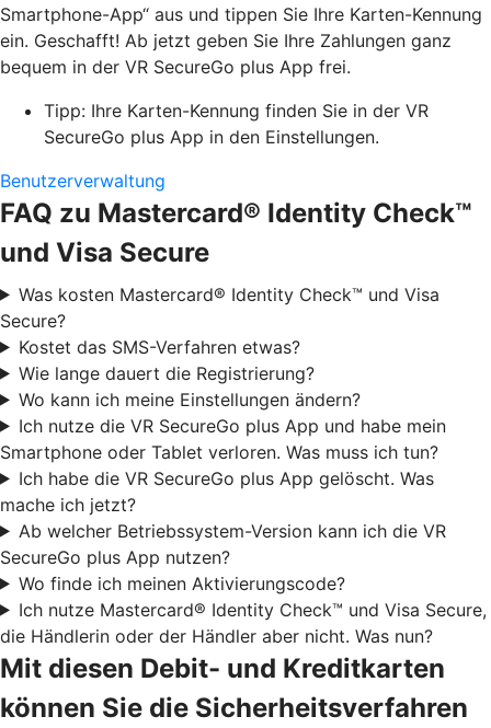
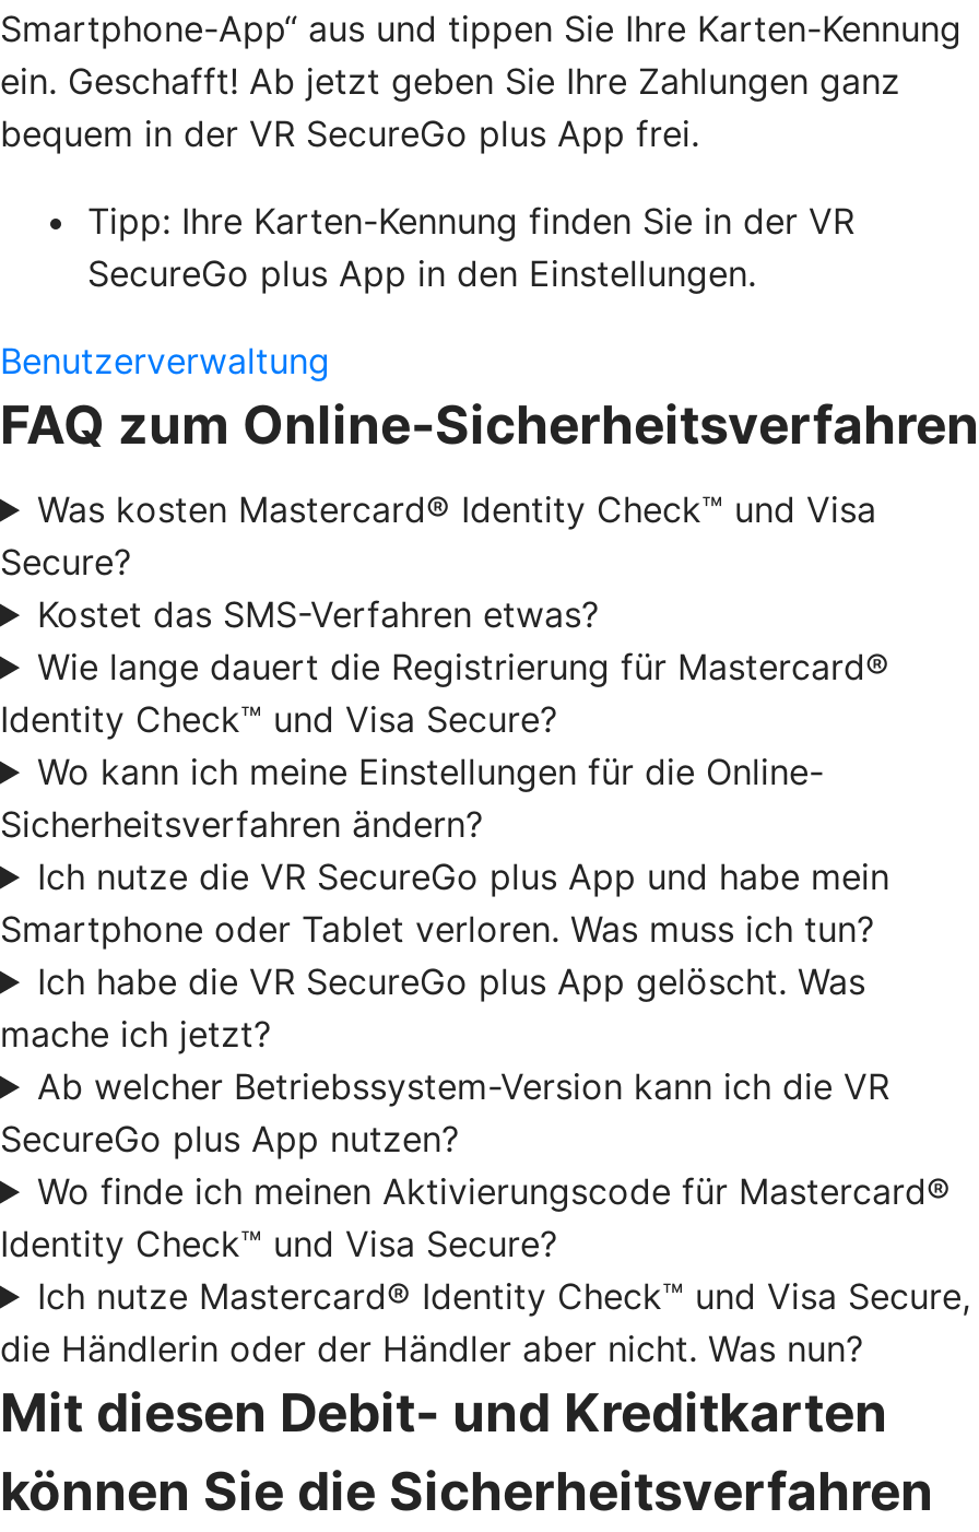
- FAQ zu Mastercard® Identity Check™
- und Visa Secure
+ FAQ zum Online-Sicherheitsverfahren

moved up: Was kosten Mastercard® Identity Check™ und Visa | Secure? | Kostet das SMS-Verfahren etwas?

- Wie lange dauert die Registrierung?
- Wo kann ich meine Einstellungen ändern?
+ Wie lange dauert die Registrierung für Mastercard®
+ Identity Check™ und Visa Secure?
+ Wo kann ich meine Einstellungen für die Online-
+ Sicherheitsverfahren ändern?

- Wo finde ich meinen Aktivierungscode?
+ Wo finde ich meinen Aktivierungscode für Mastercard®
+ Identity Check™ und Visa Secure?
